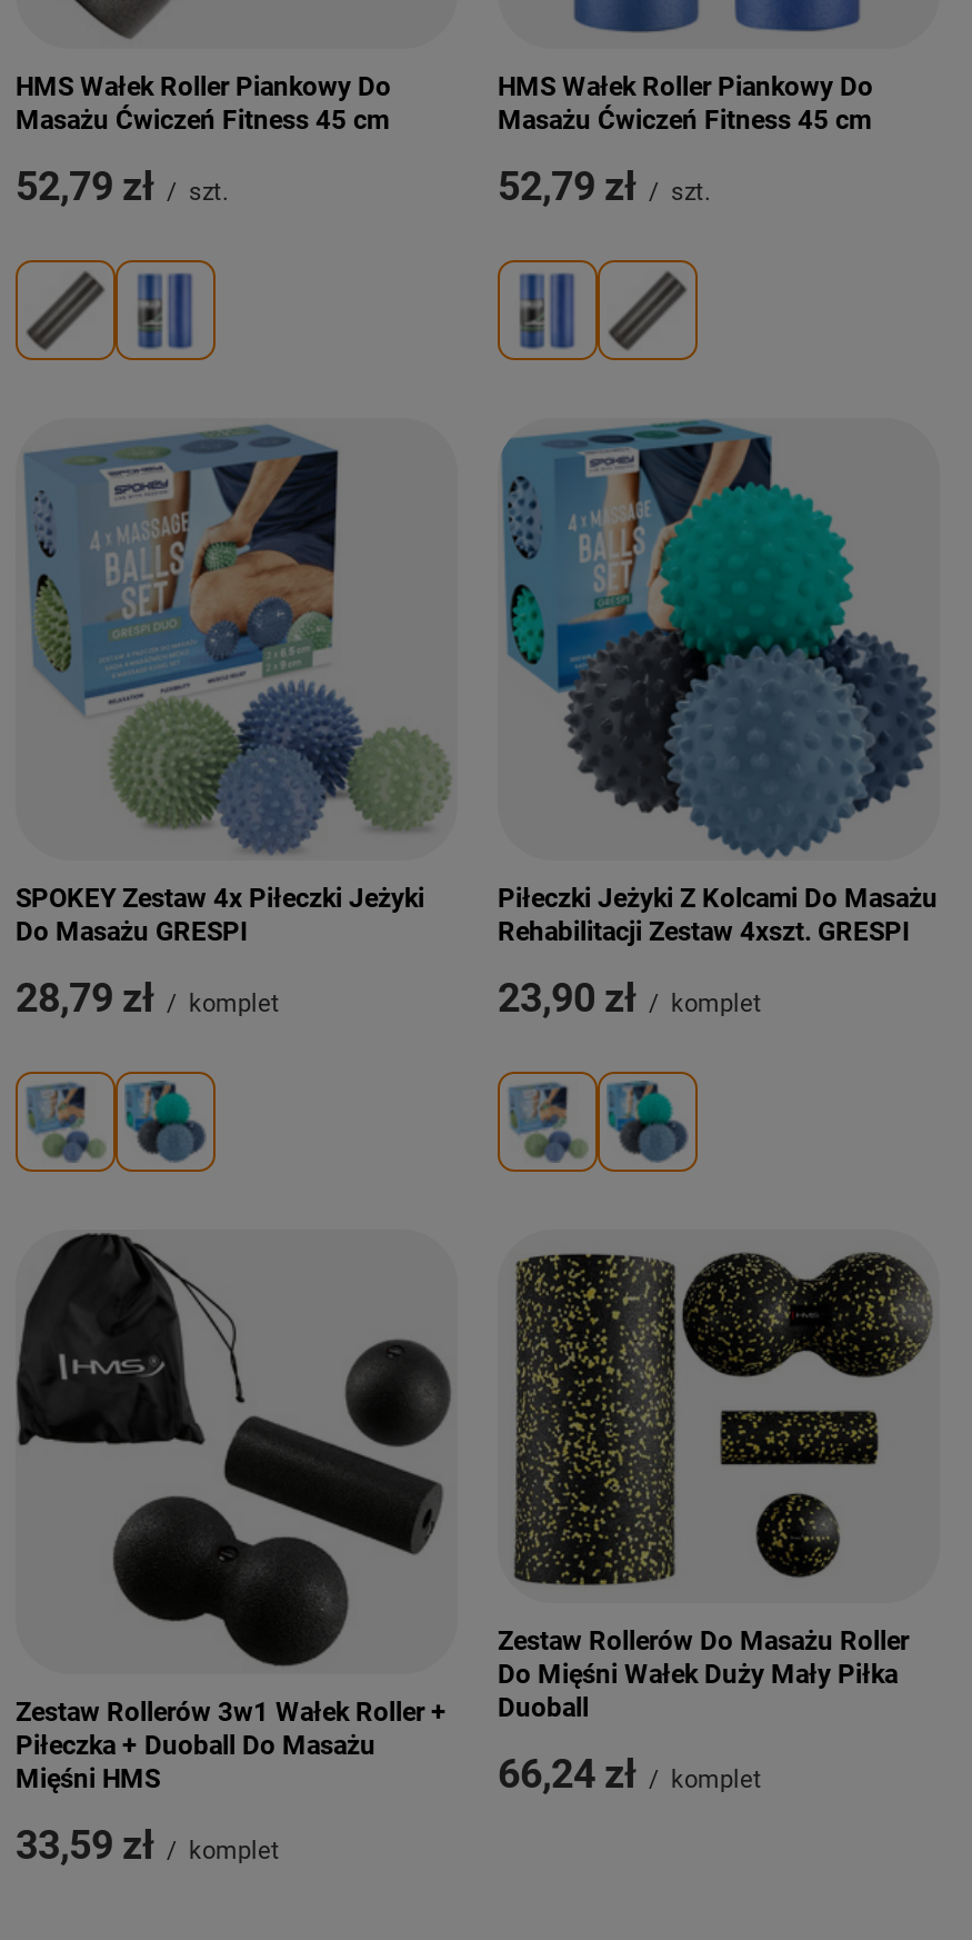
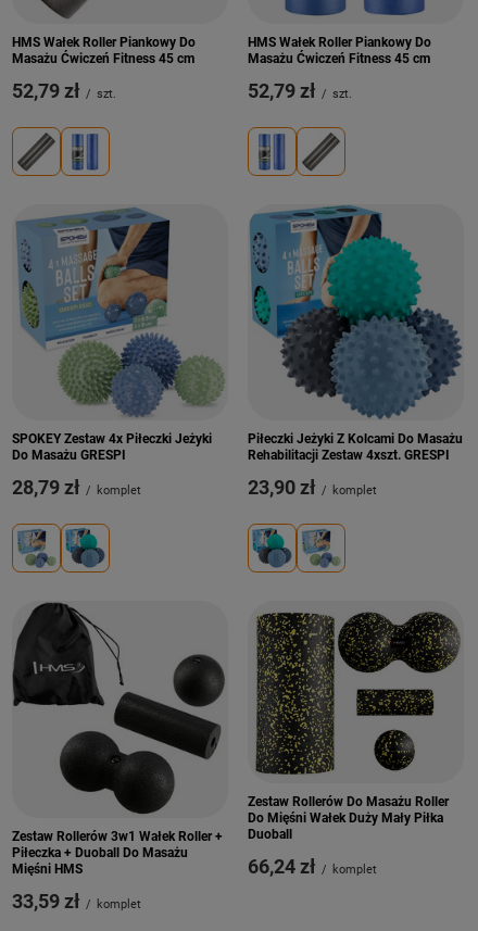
- [image]
+ [image]

- [image]
+ [image]
